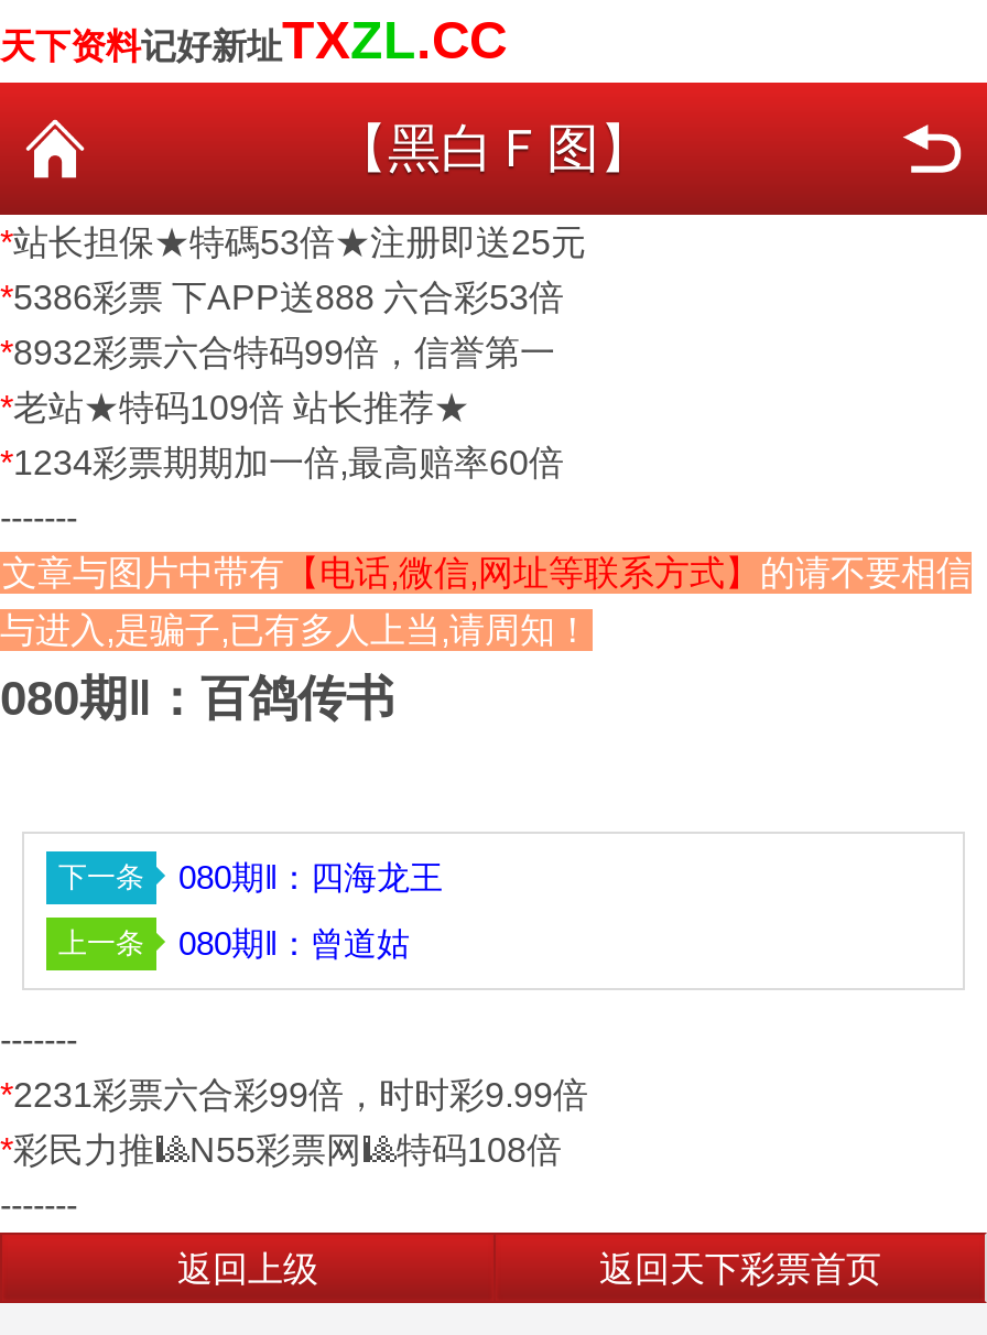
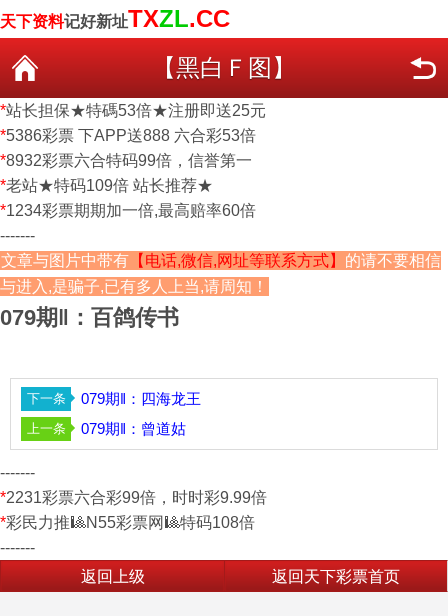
- 080期‖：百鸽传书
+ 079期‖：百鸽传书

- 080期‖：四海龙王
+ 079期‖：四海龙王

- 080期‖：曾道姑
+ 079期‖：曾道姑
